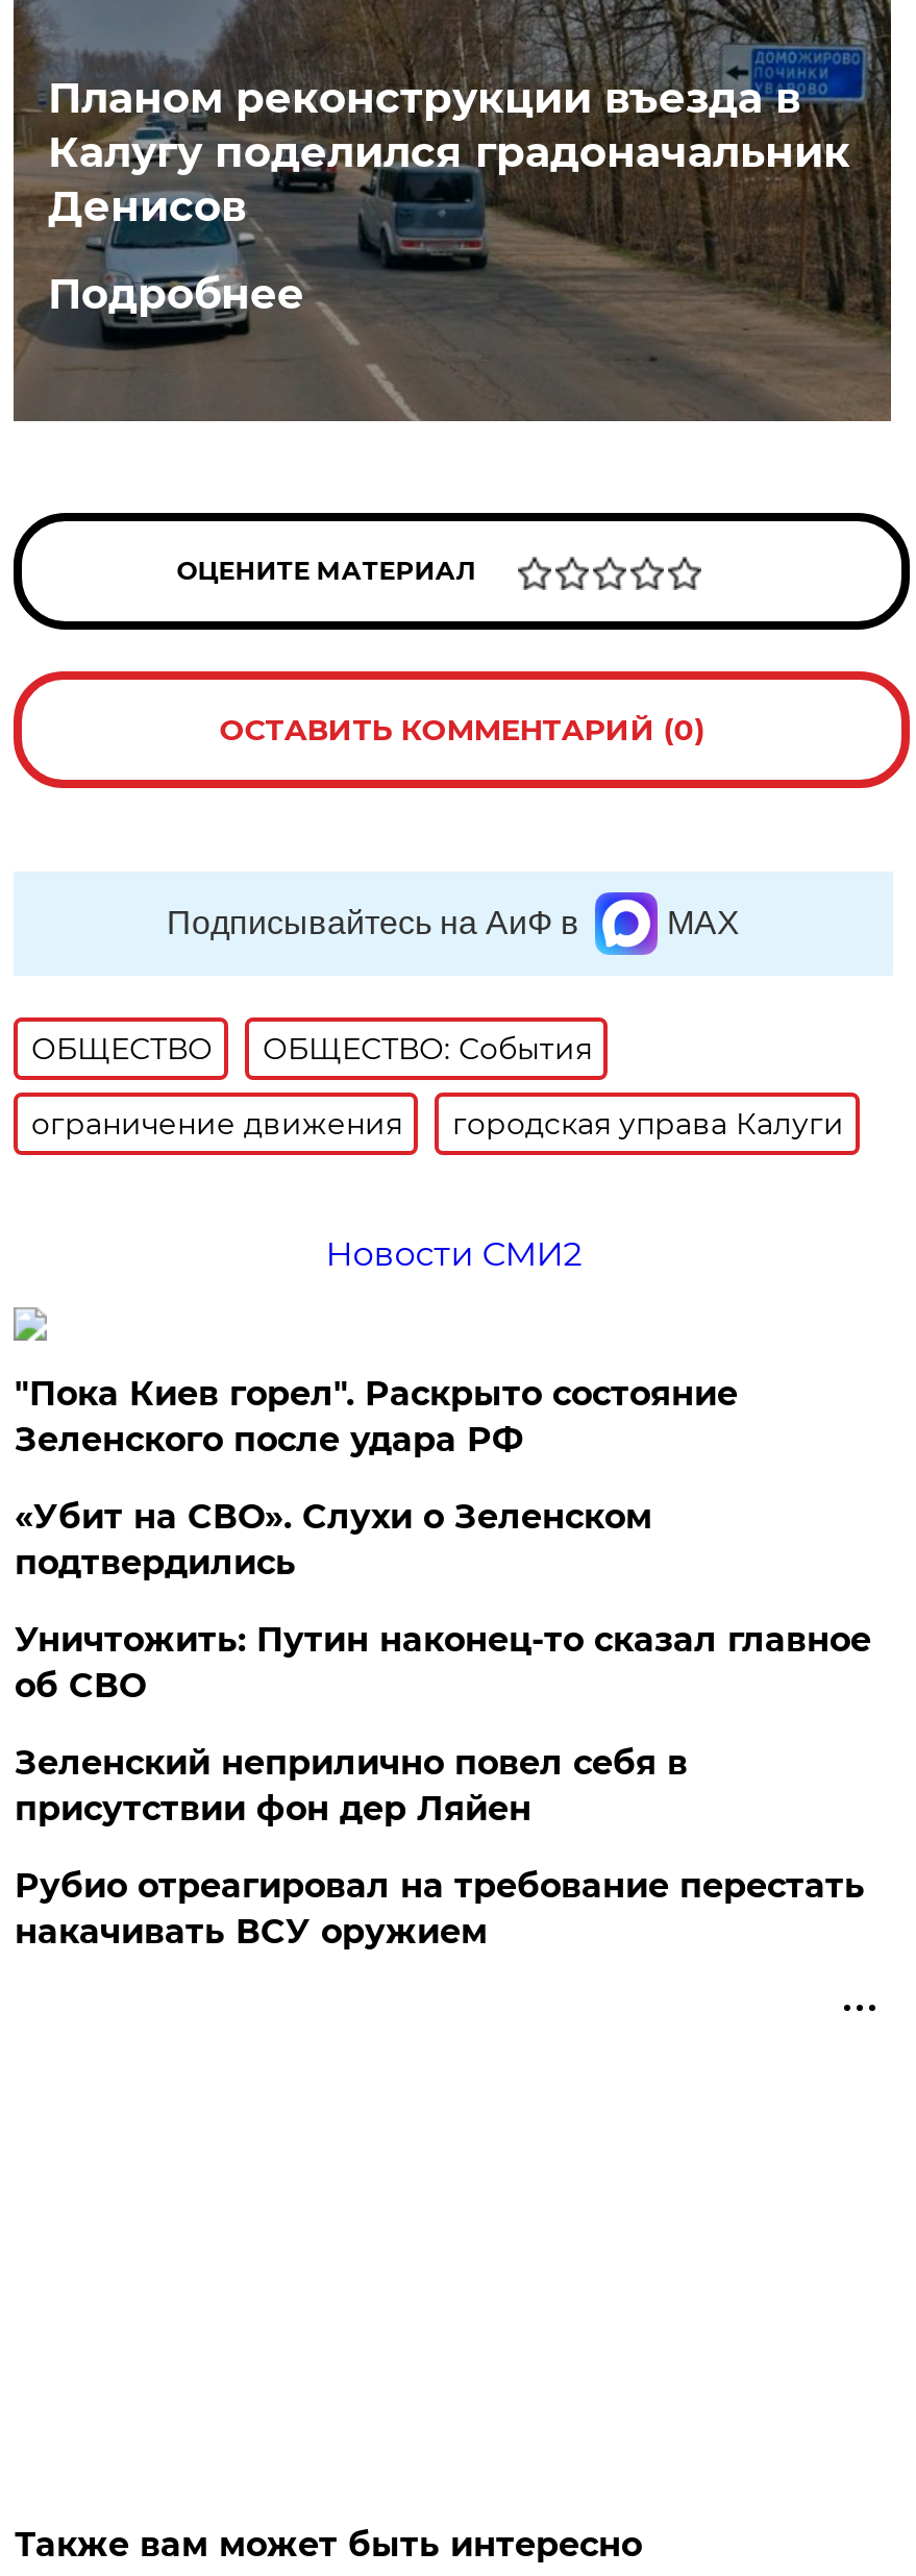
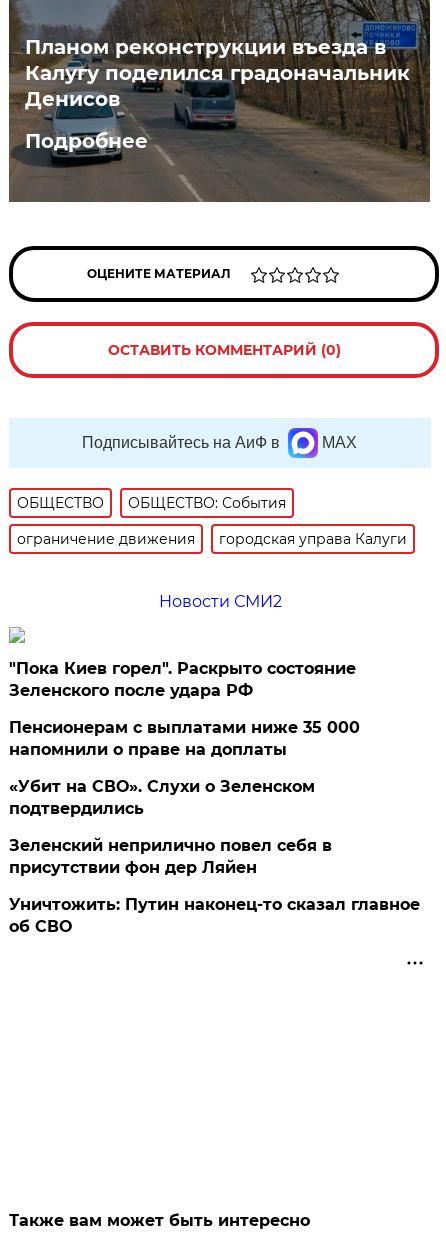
+ Пенсионерам с выплатами ниже 35 000
+ напомнили о праве на доплаты

moved down: «Убит на СВО». Слухи о Зеленском | подтвердились

moved down: Уничтожить: Путин наконец-то сказал главное | об СВО

- Рубио отреагировал на требование перестать
- накачивать ВСУ оружием
